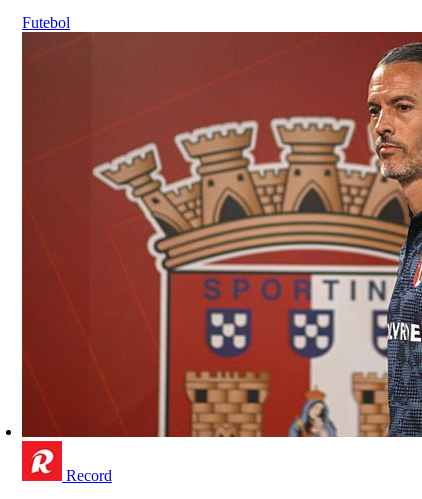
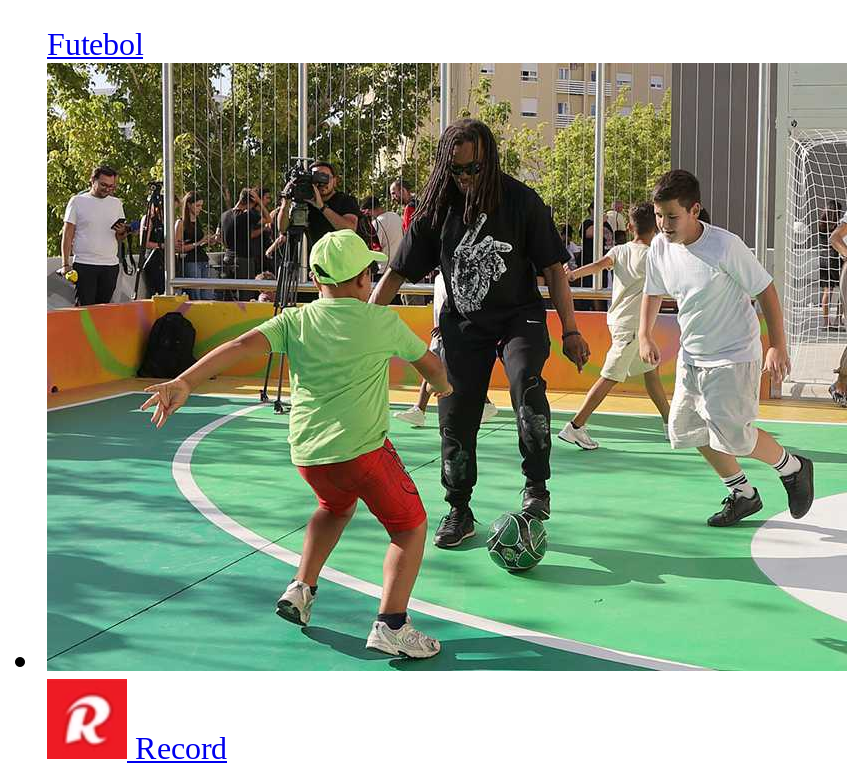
- [image]
+ [image]
